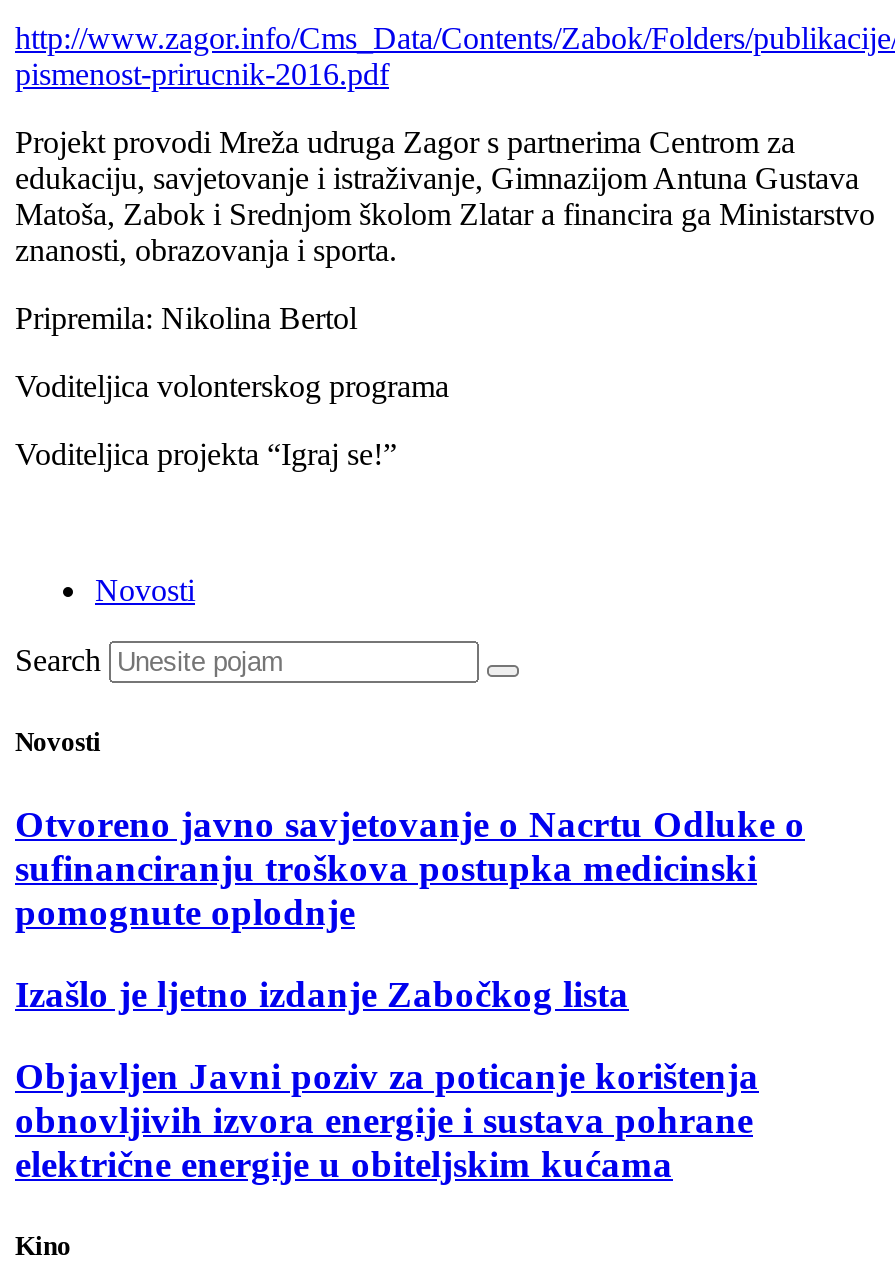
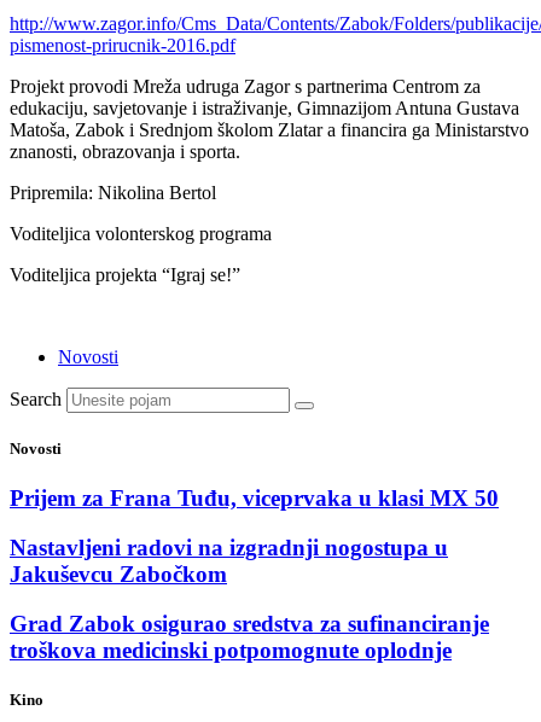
- Otvoreno javno savjetovanje o Nacrtu Odluke o
- sufinanciranju troškova postupka medicinski
- pomognute oplodnje
+ Prijem za Frana Tuđu, viceprvaka u klasi MX 50

- Izašlo je ljetno izdanje Zabočkog lista
+ Nastavljeni radovi na izgradnji nogostupa u
+ Jakuševcu Zabočkom

- Objavljen Javni poziv za poticanje korištenja
- obnovljivih izvora energije i sustava pohrane
- električne energije u obiteljskim kućama
+ Grad Zabok osigurao sredstva za sufinanciranje
+ troškova medicinski potpomognute oplodnje
